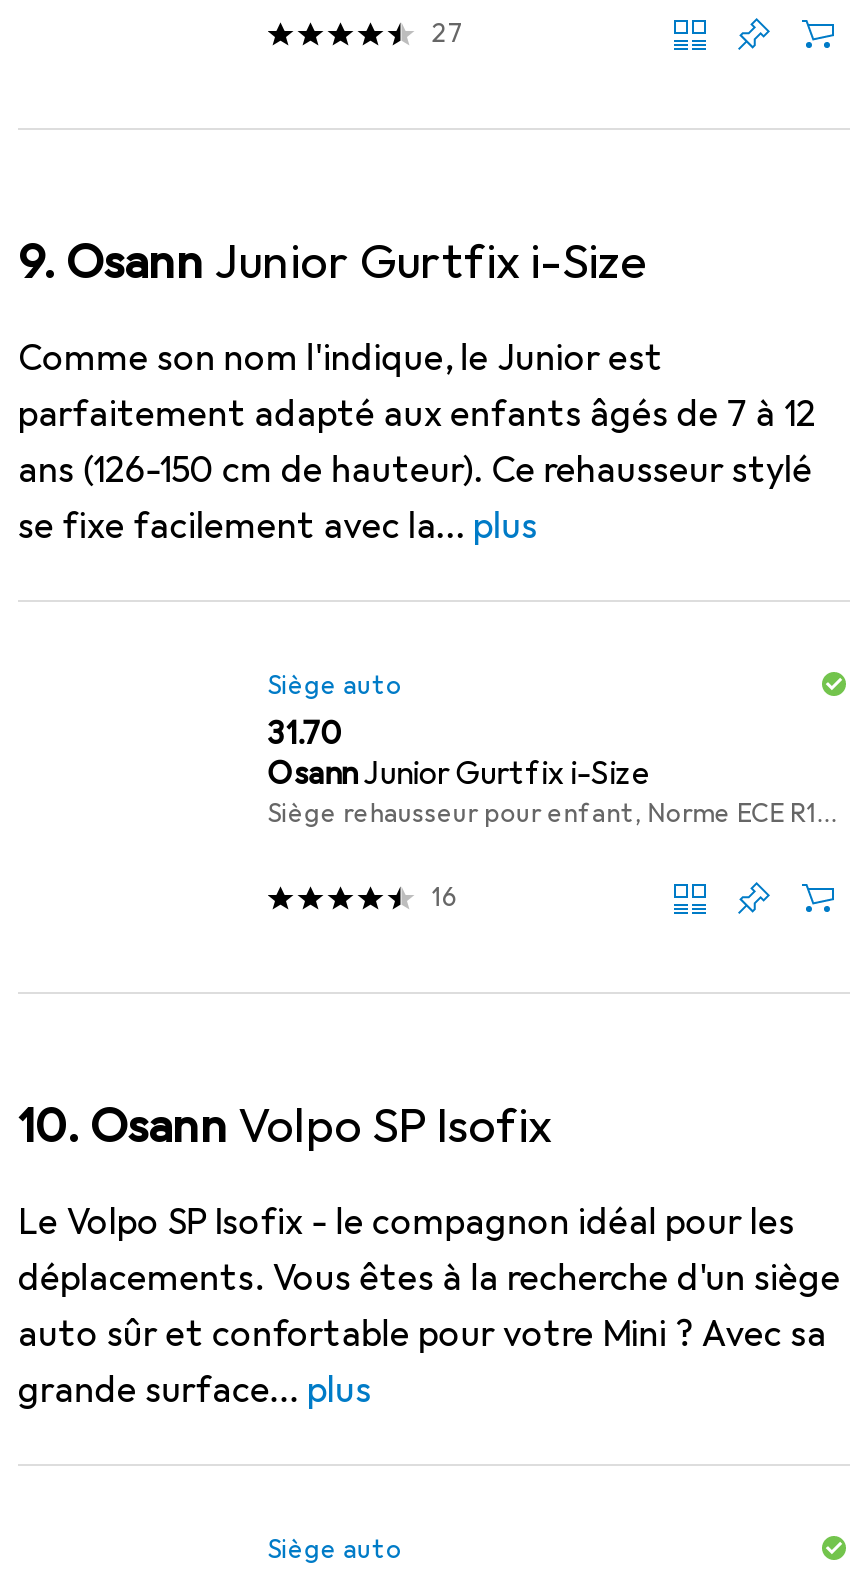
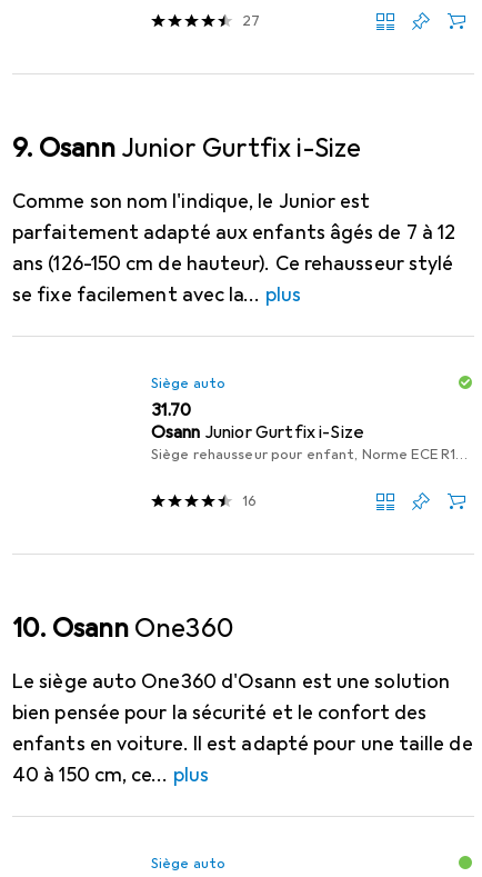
- 10. Osann Volpo SP Isofix
+ 10. Osann One360

- Le Volpo SP Isofix - le compagnon idéal pour les
- déplacements. Vous êtes à la recherche d'un siège
- auto sûr et confortable pour votre Mini ? Avec sa
- grande surface
+ Le siège auto One360 d'Osann est une solution
+ bien pensée pour la sécurité et le confort des
+ enfants en voiture. Il est adapté pour une taille de
+ 40 à 150 cm, ce
